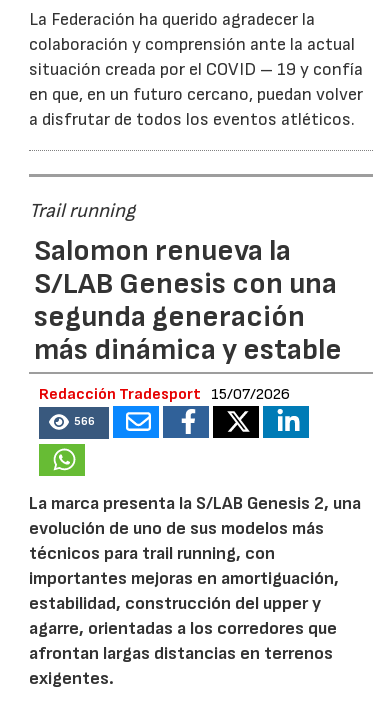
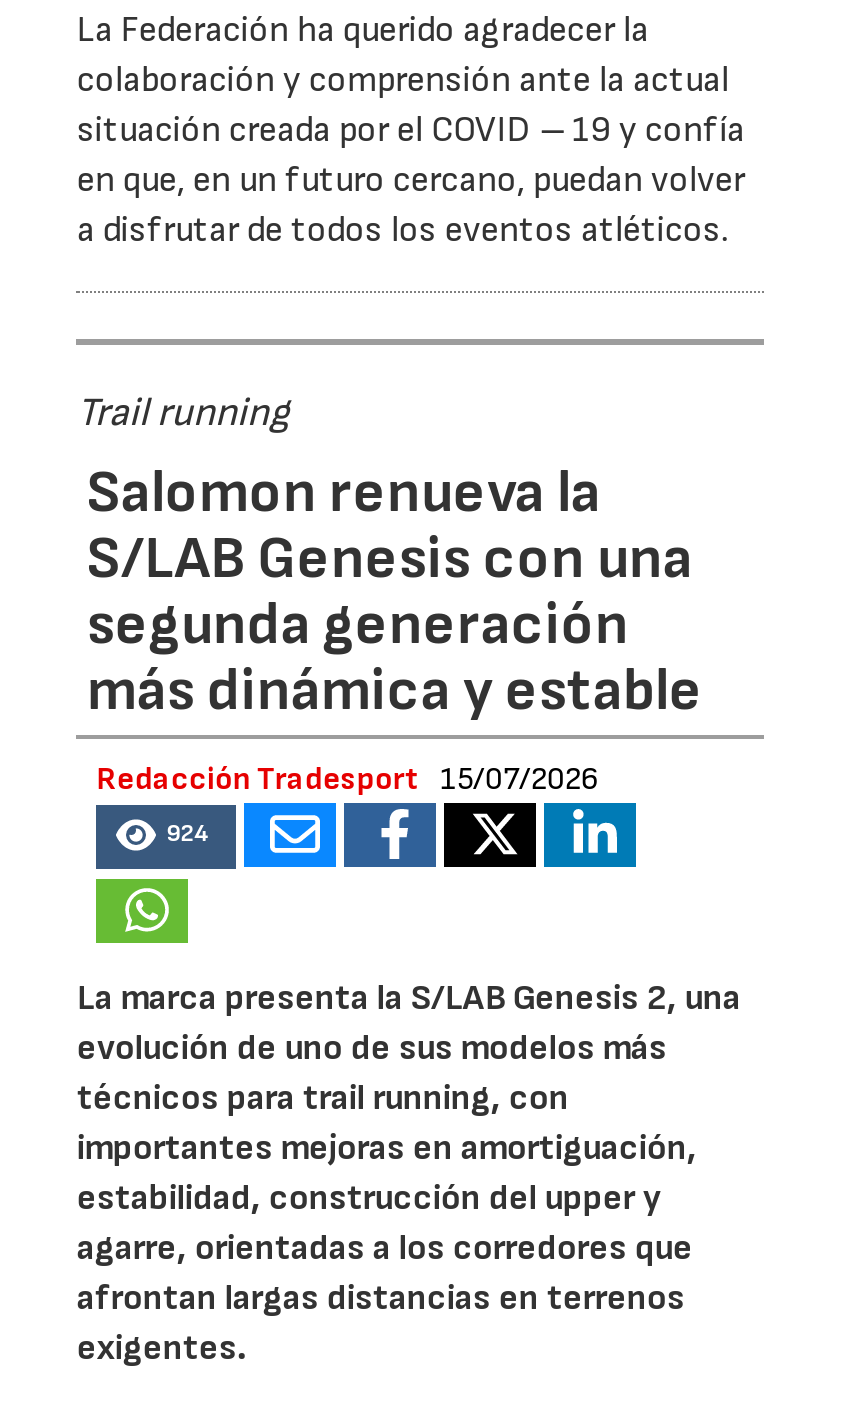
- 566
+ 924
